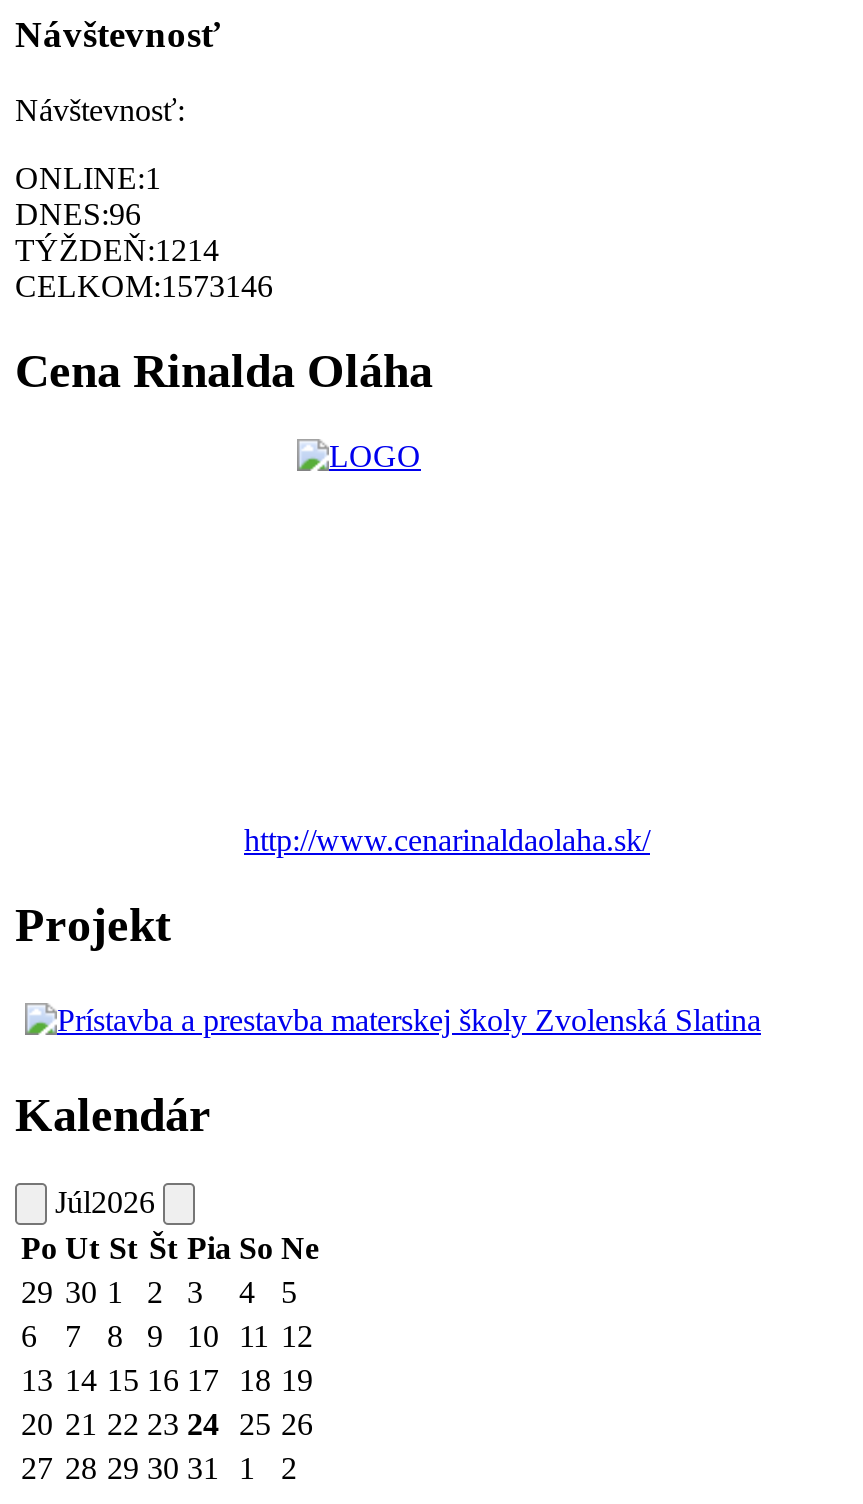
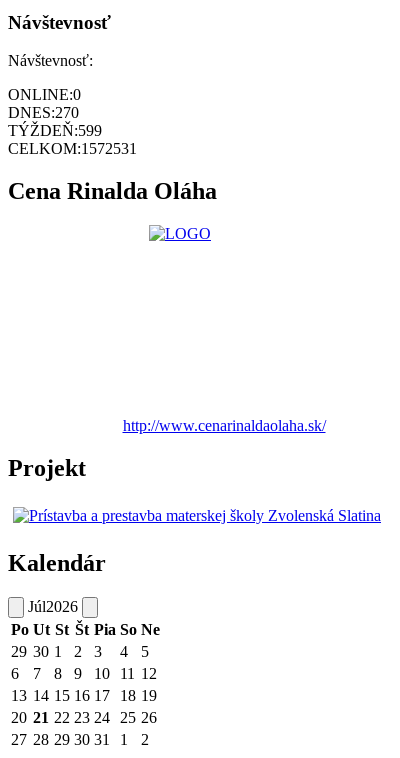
- ONLINE:1
+ ONLINE:0

- DNES:96
+ DNES:270

- TÝŽDEŇ:1214
+ TÝŽDEŇ:599

- CELKOM:1573146
+ CELKOM:1572531
